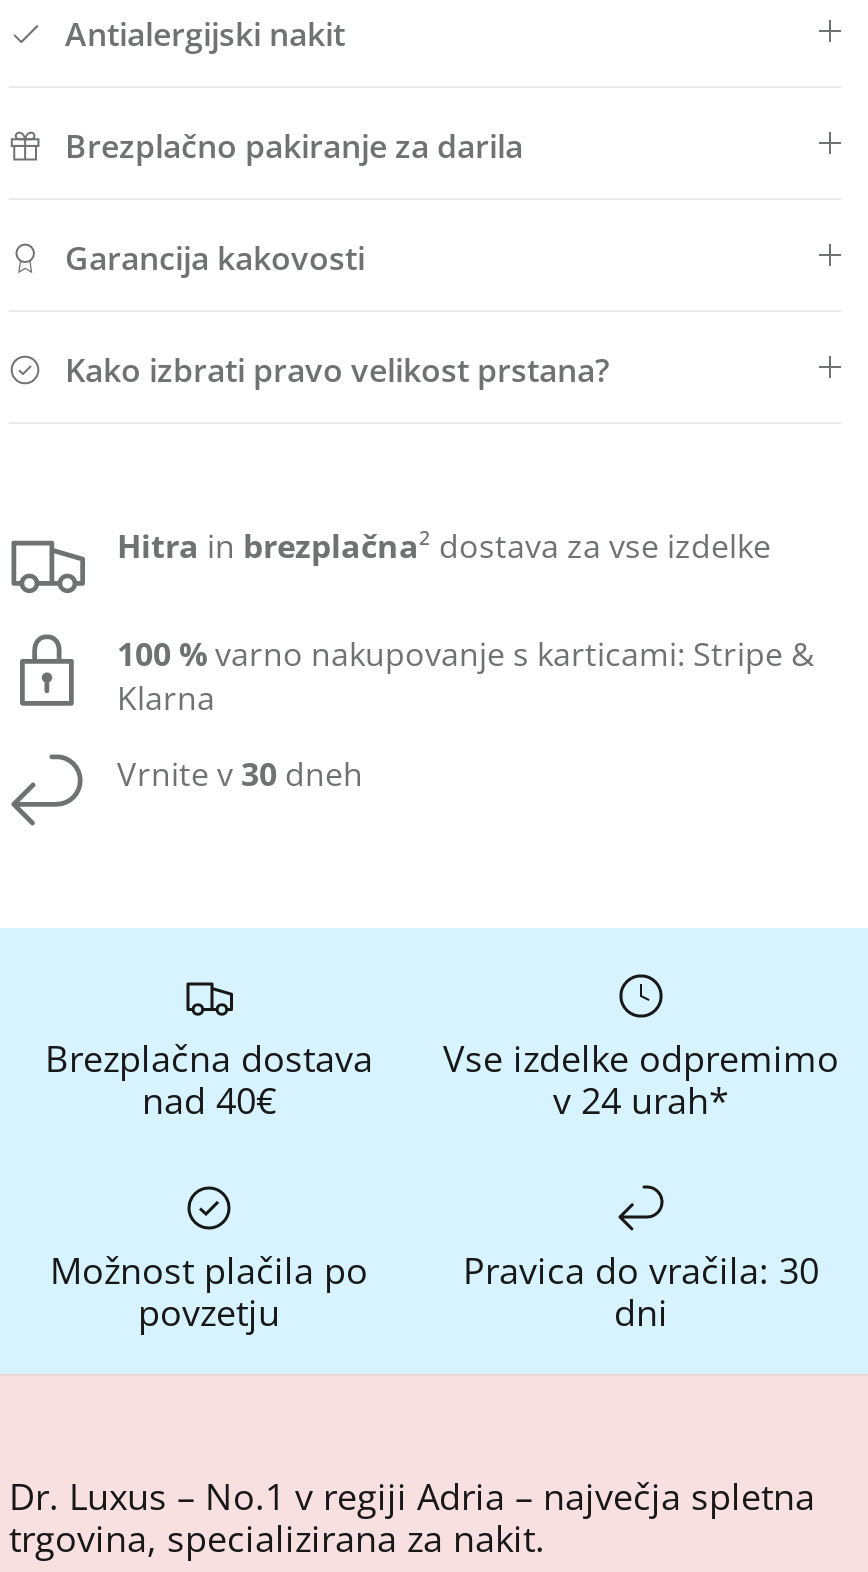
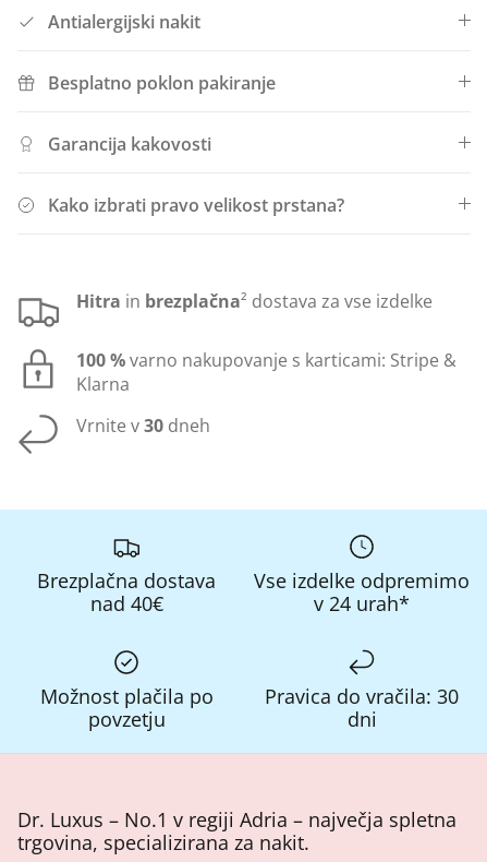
- Brezplačno pakiranje za darila
+ Besplatno poklon pakiranje
